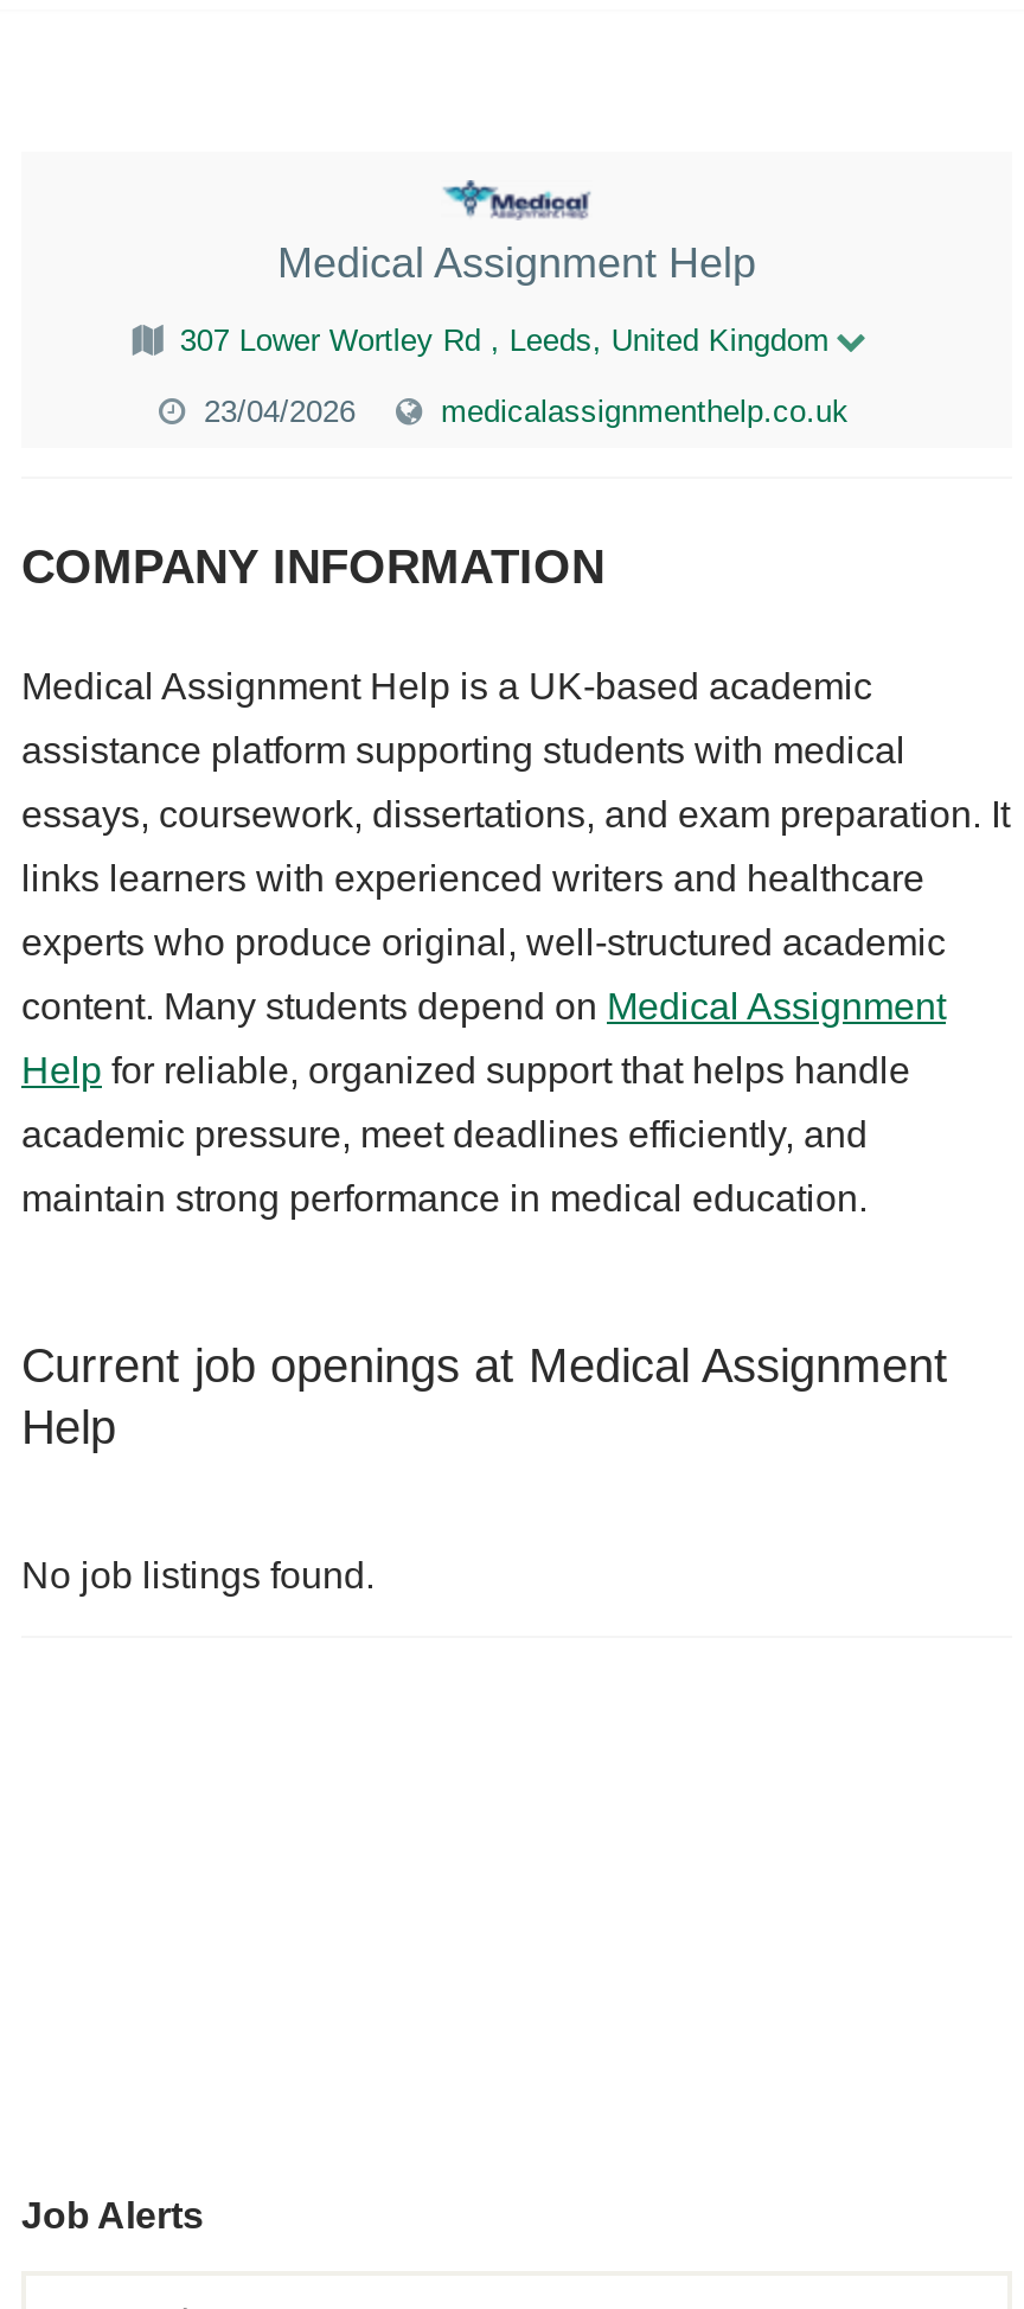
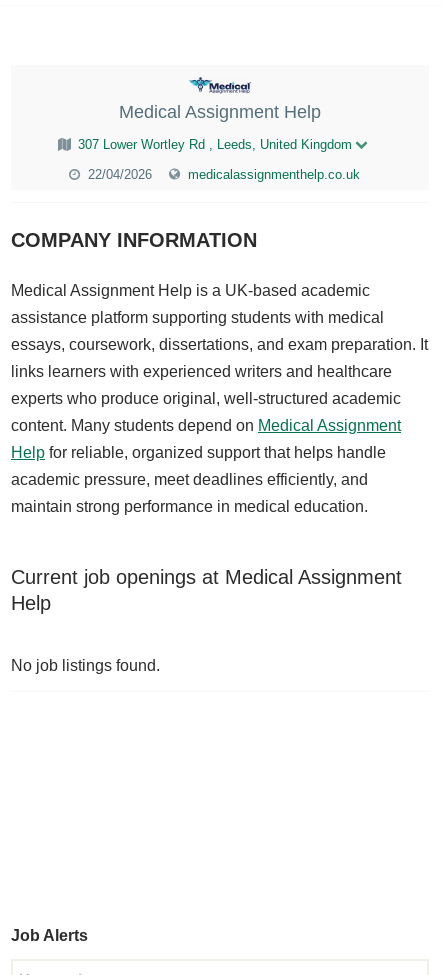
- 23/04/2026
+ 22/04/2026
